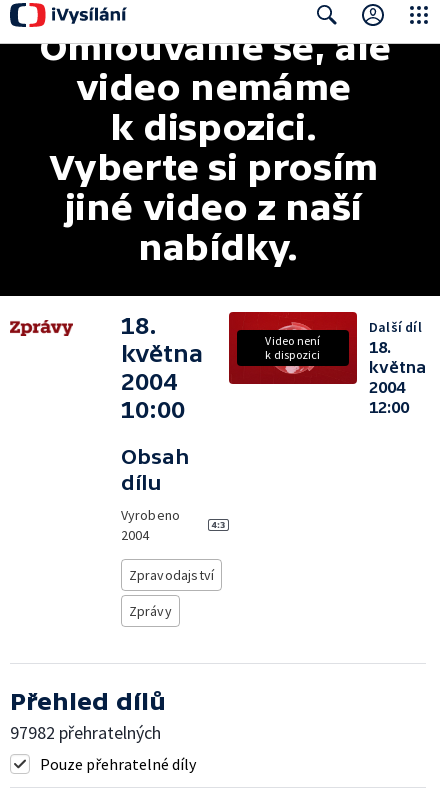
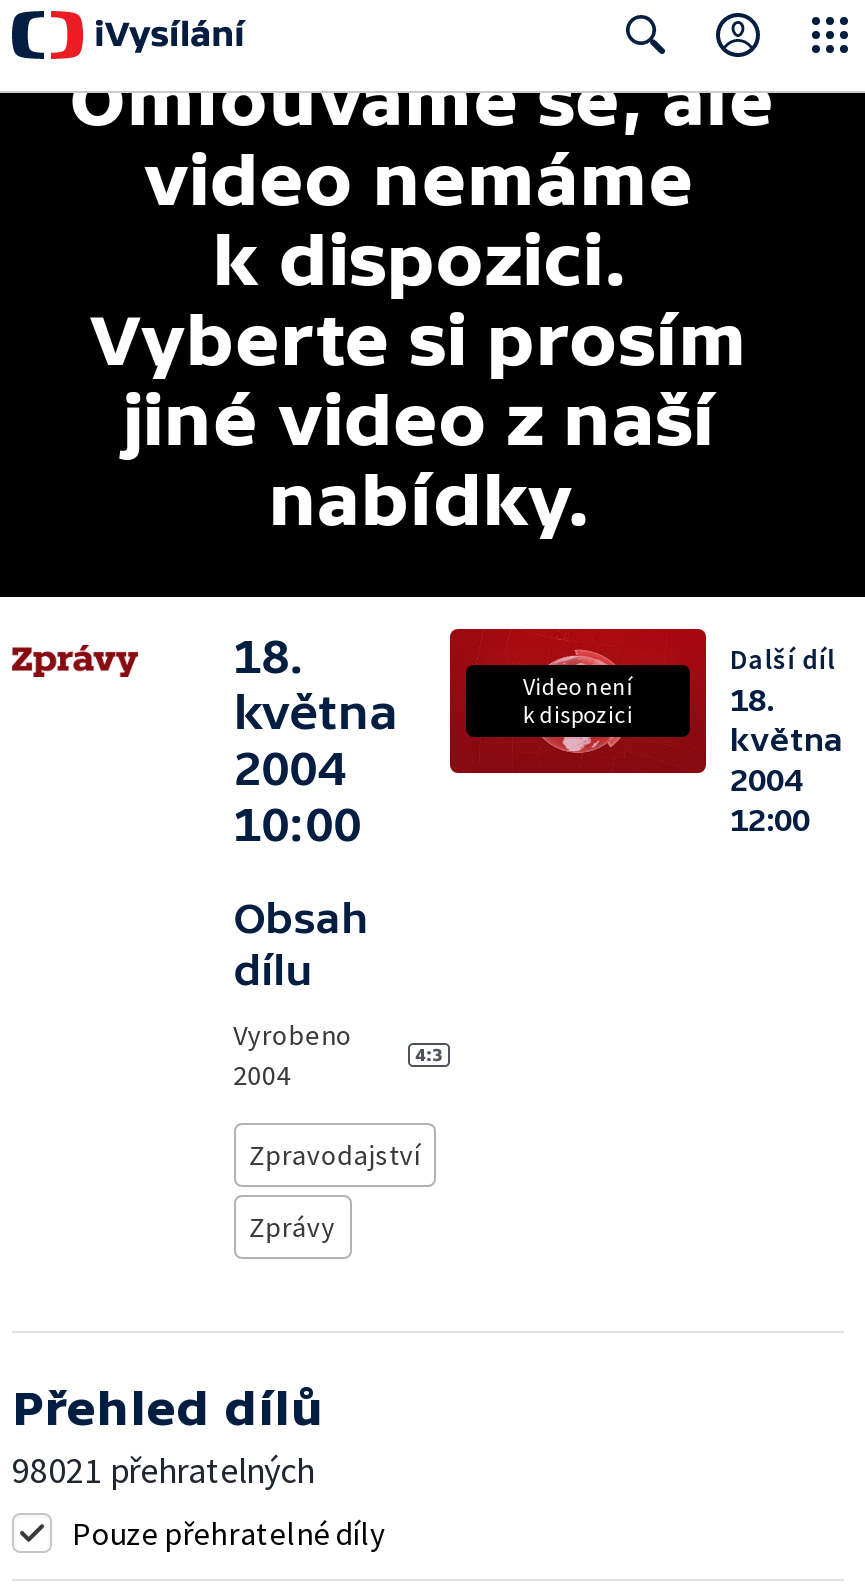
- 97982 přehratelných
+ 98021 přehratelných
